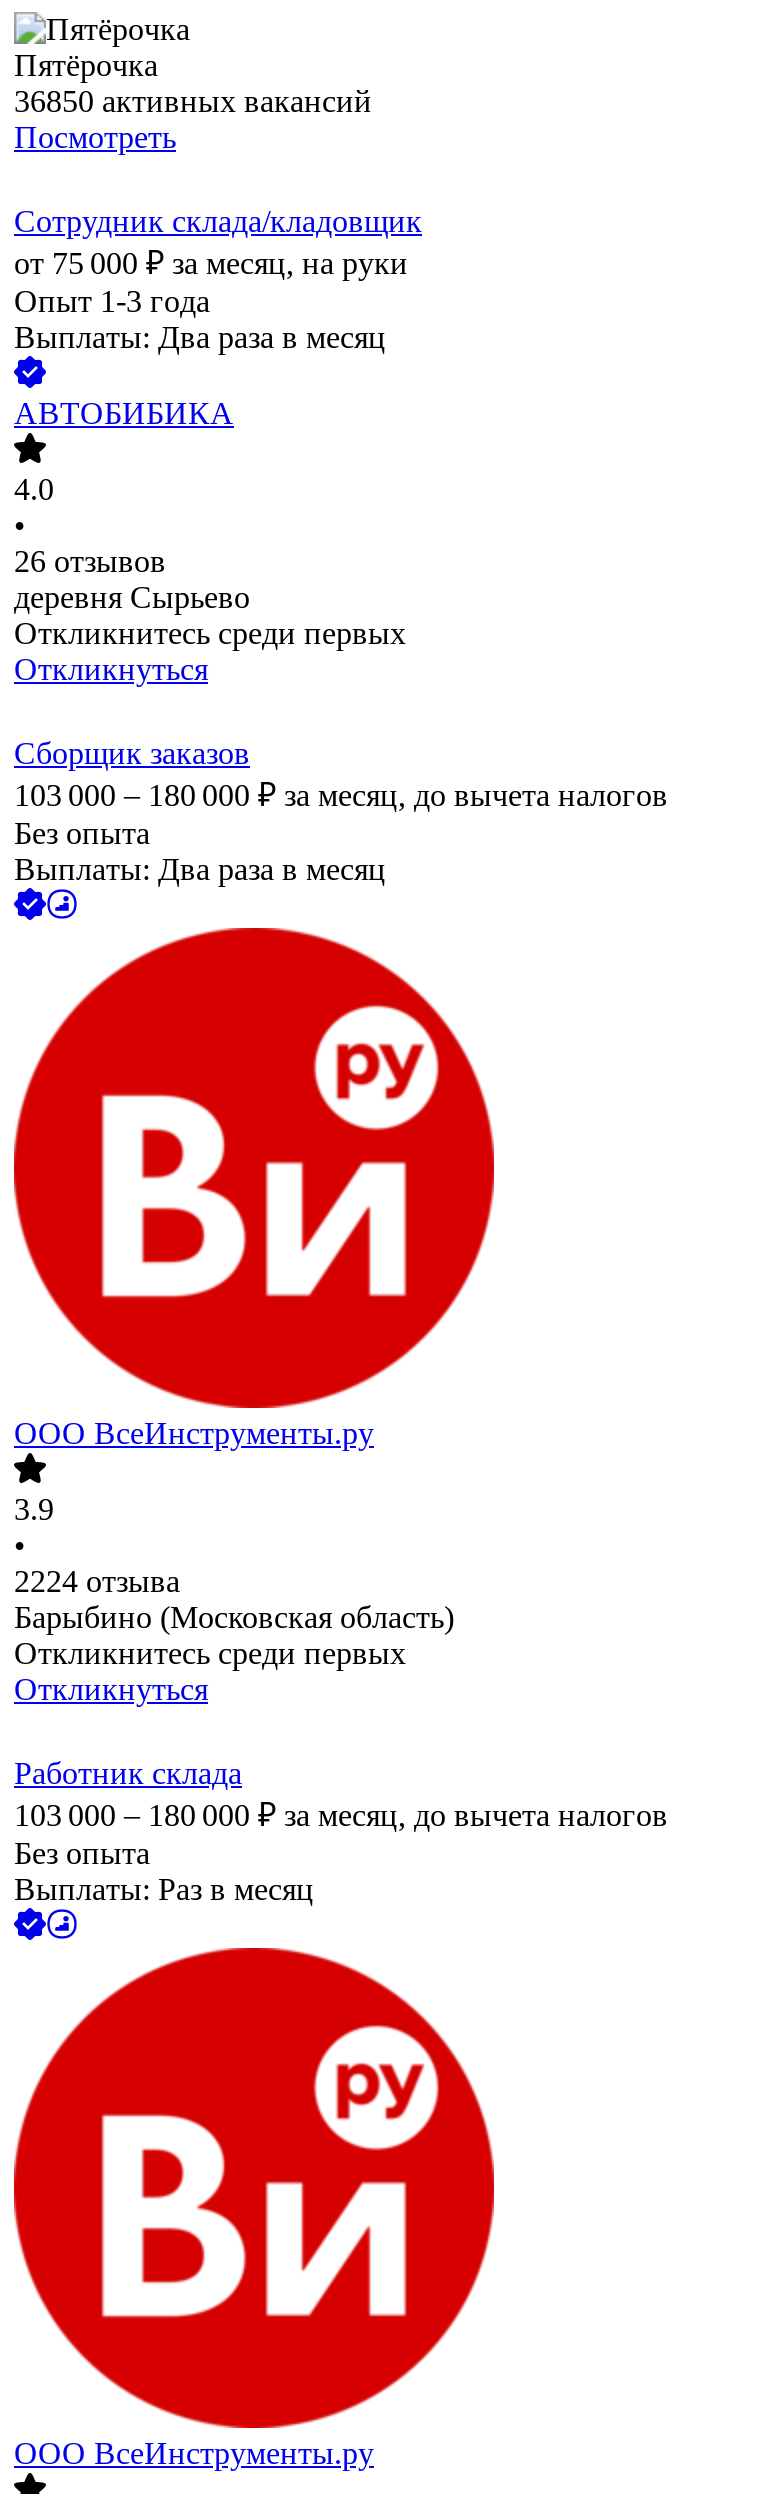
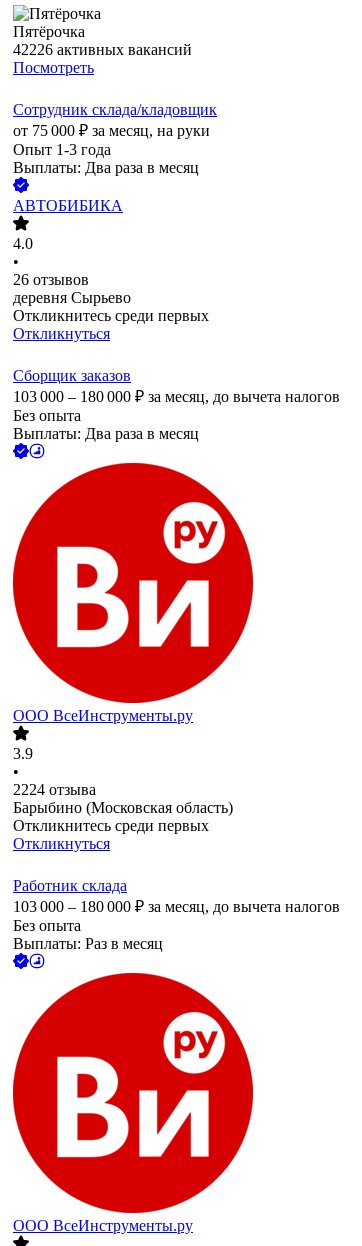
- 36850 активных вакансий
+ 42226 активных вакансий
